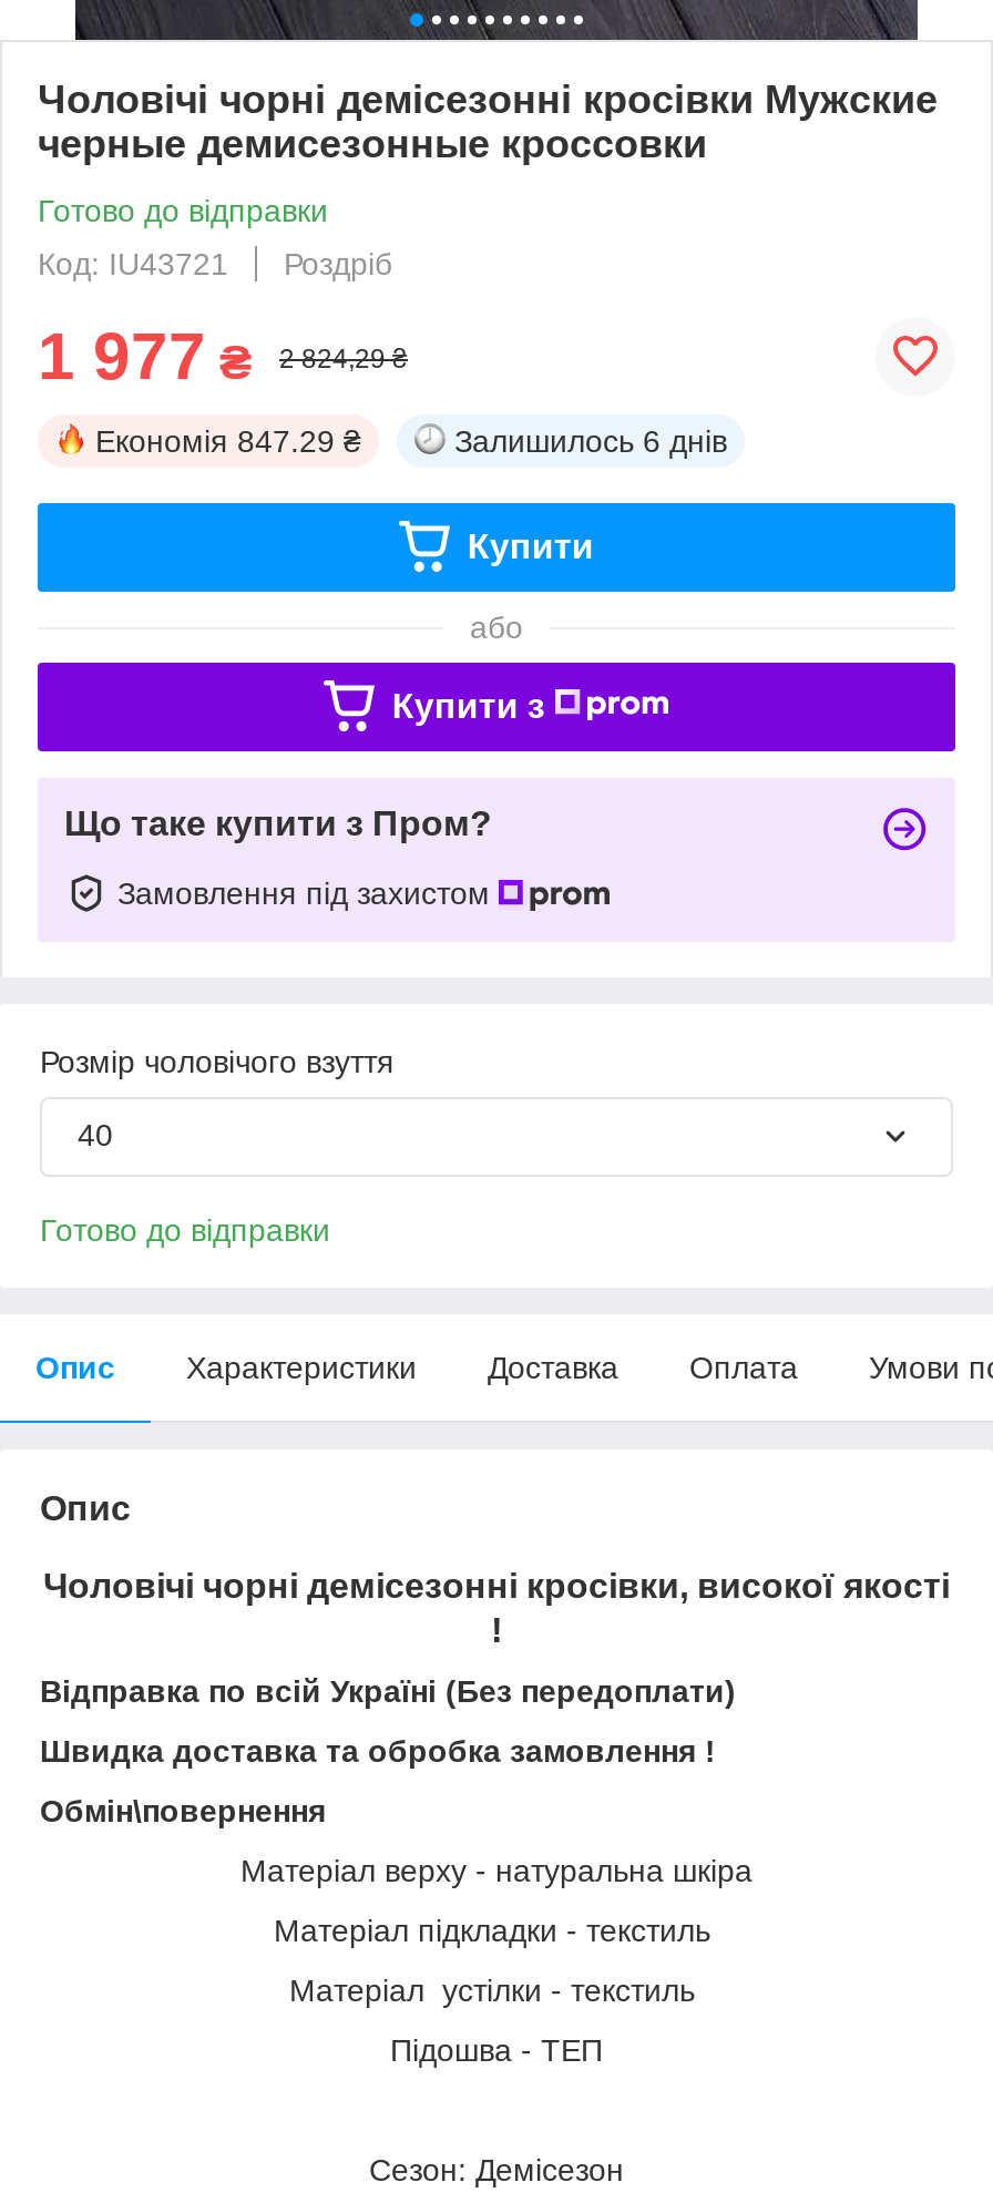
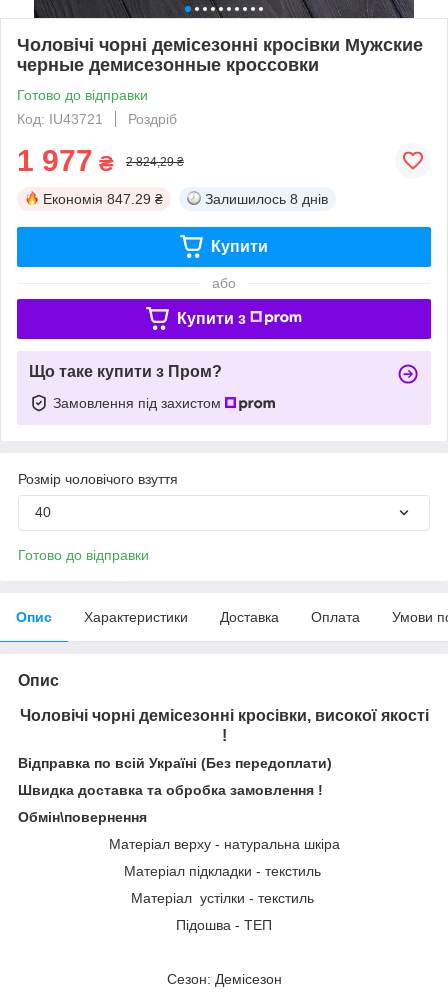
- Залишилось 6 днів
+ Залишилось 8 днів
